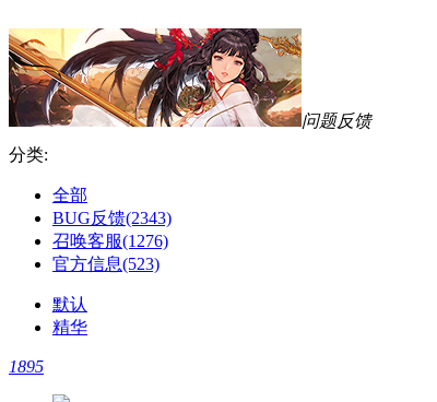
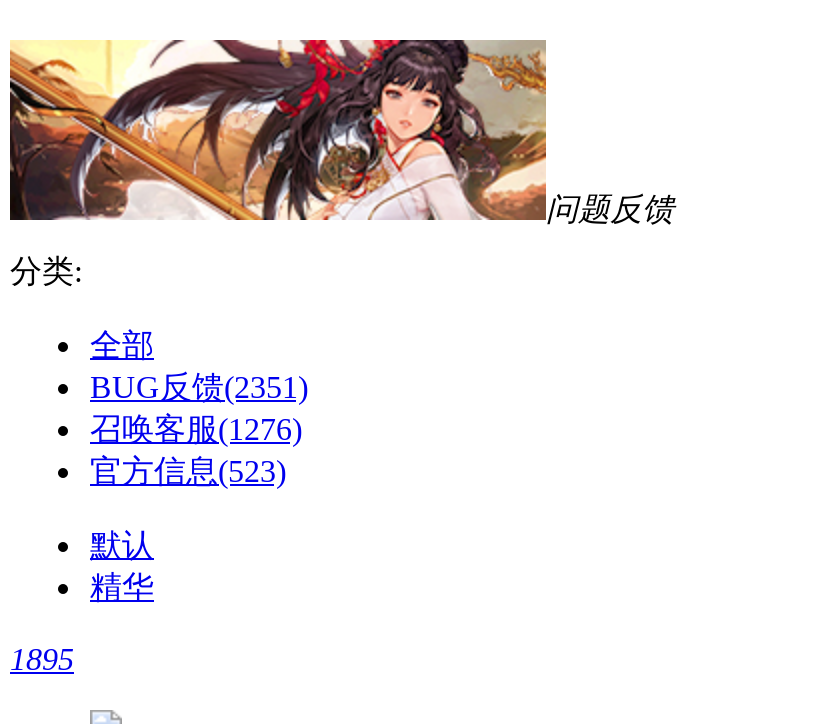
- BUG反馈(2343)
+ BUG反馈(2351)
